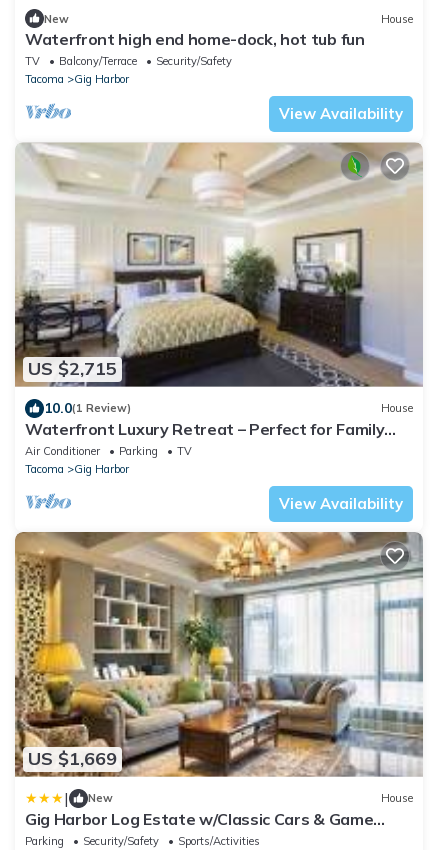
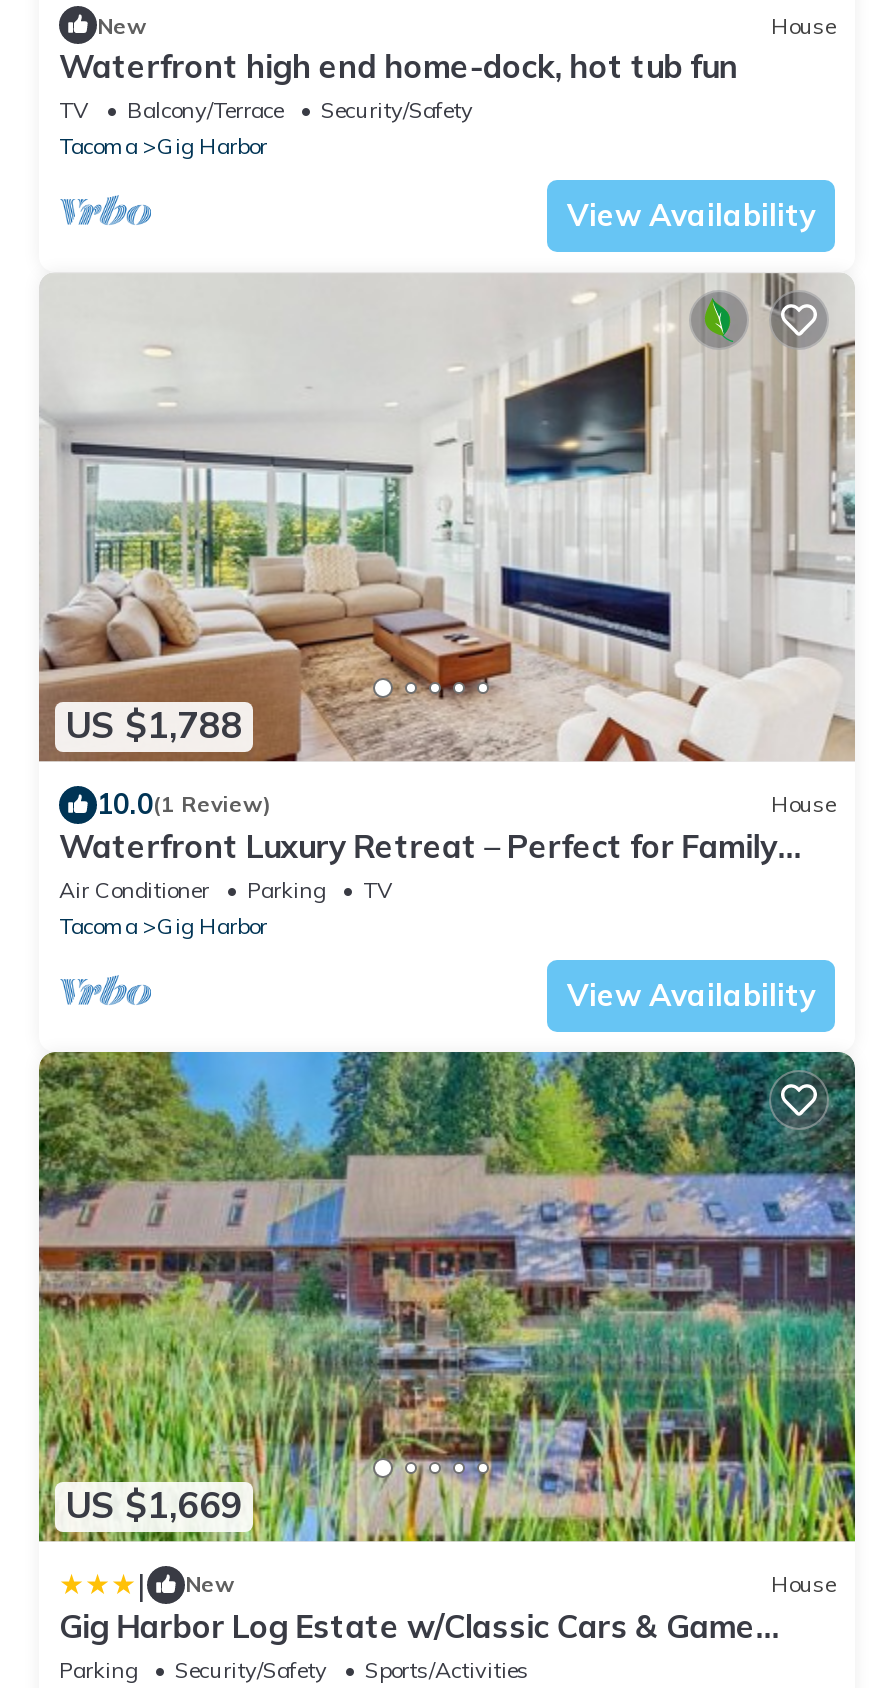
- [image]
- US $2,715
+ [image]
+ US $1,788

- [image]
+ [image]
